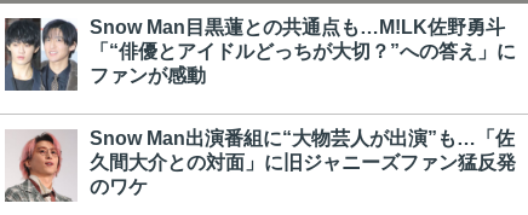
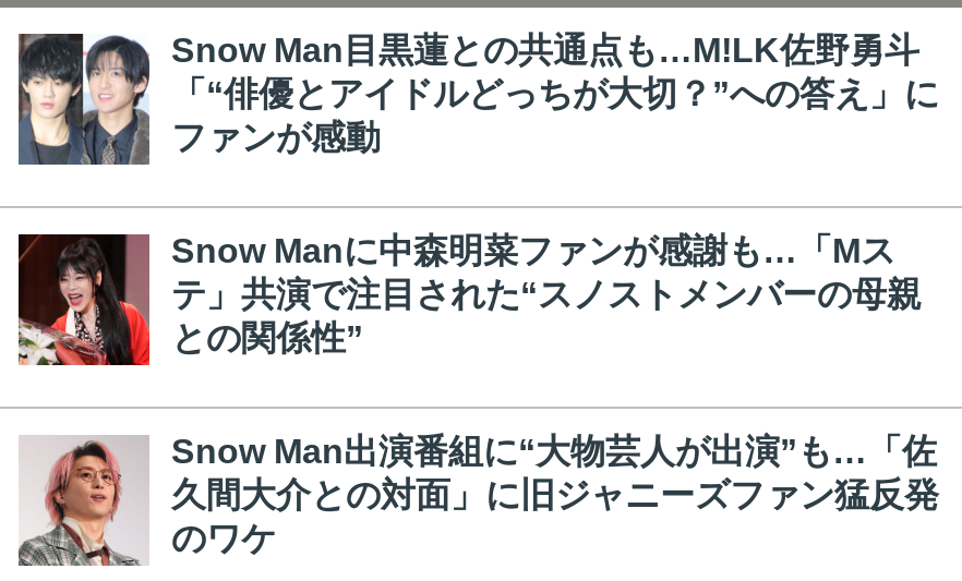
+ [image]
+ Snow Manに中森明菜ファンが感謝も…「Mス
+ テ」共演で注目された“スノストメンバーの母親
+ との関係性”
